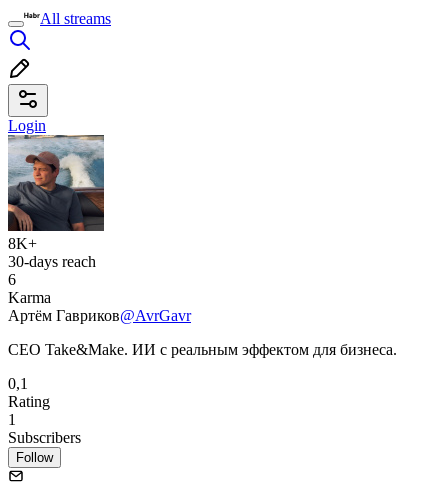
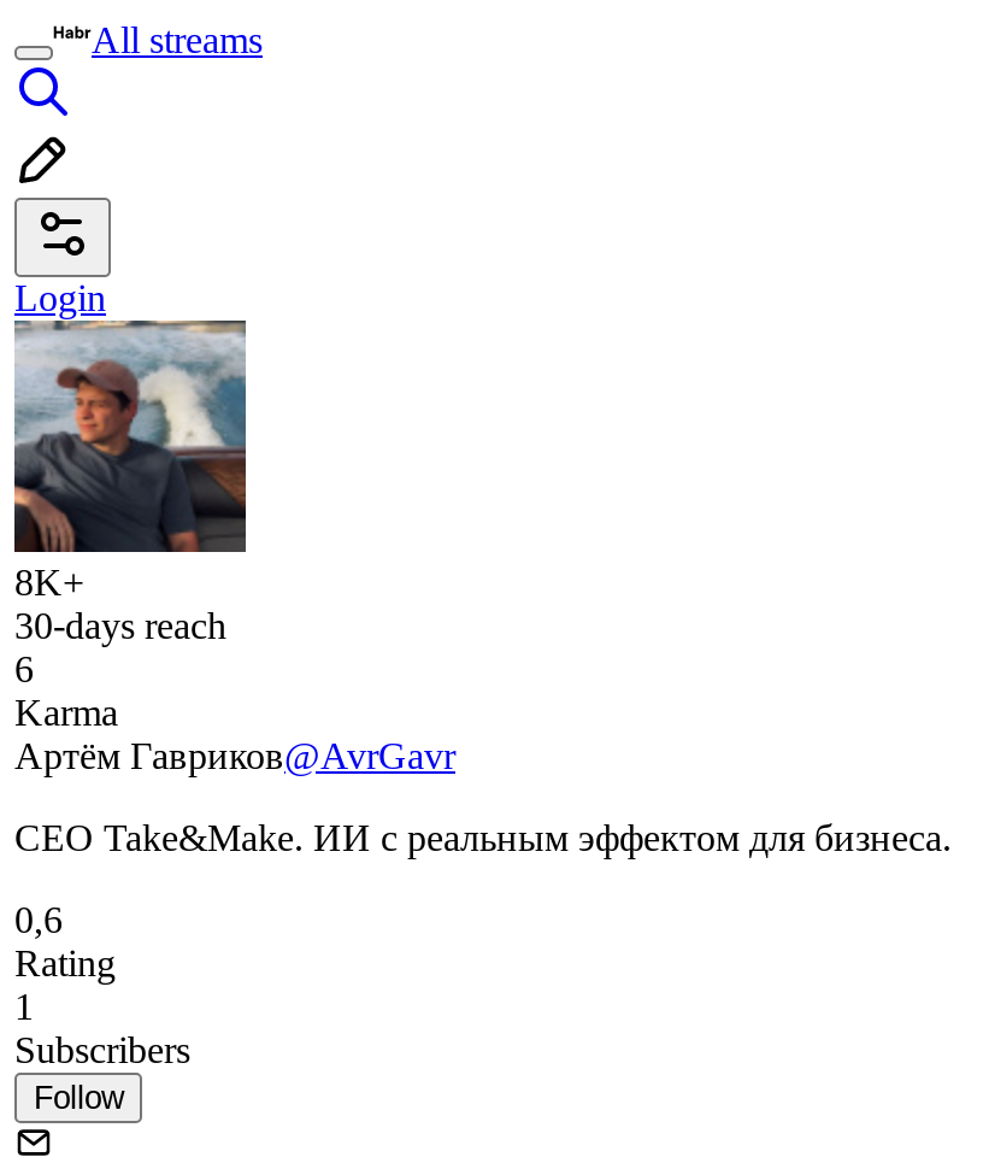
- 0,1
+ 0,6
